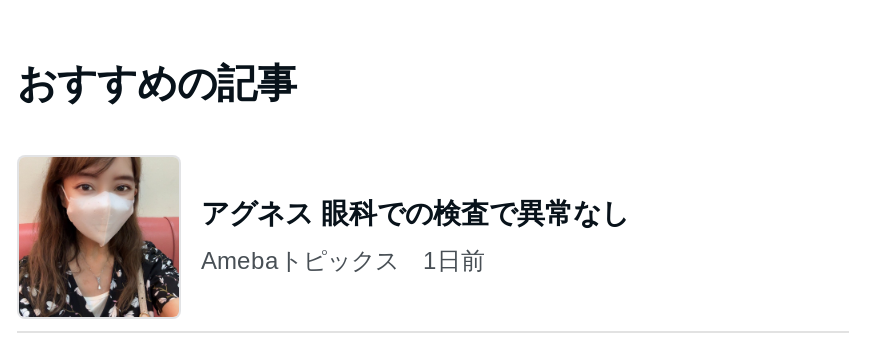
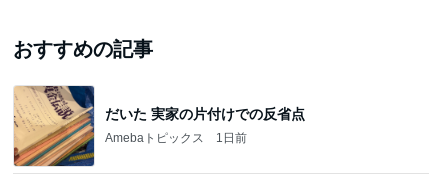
- [image]
- アグネス 眼科での検査で異常なし
+ [image]
+ だいた 実家の片付けでの反省点
